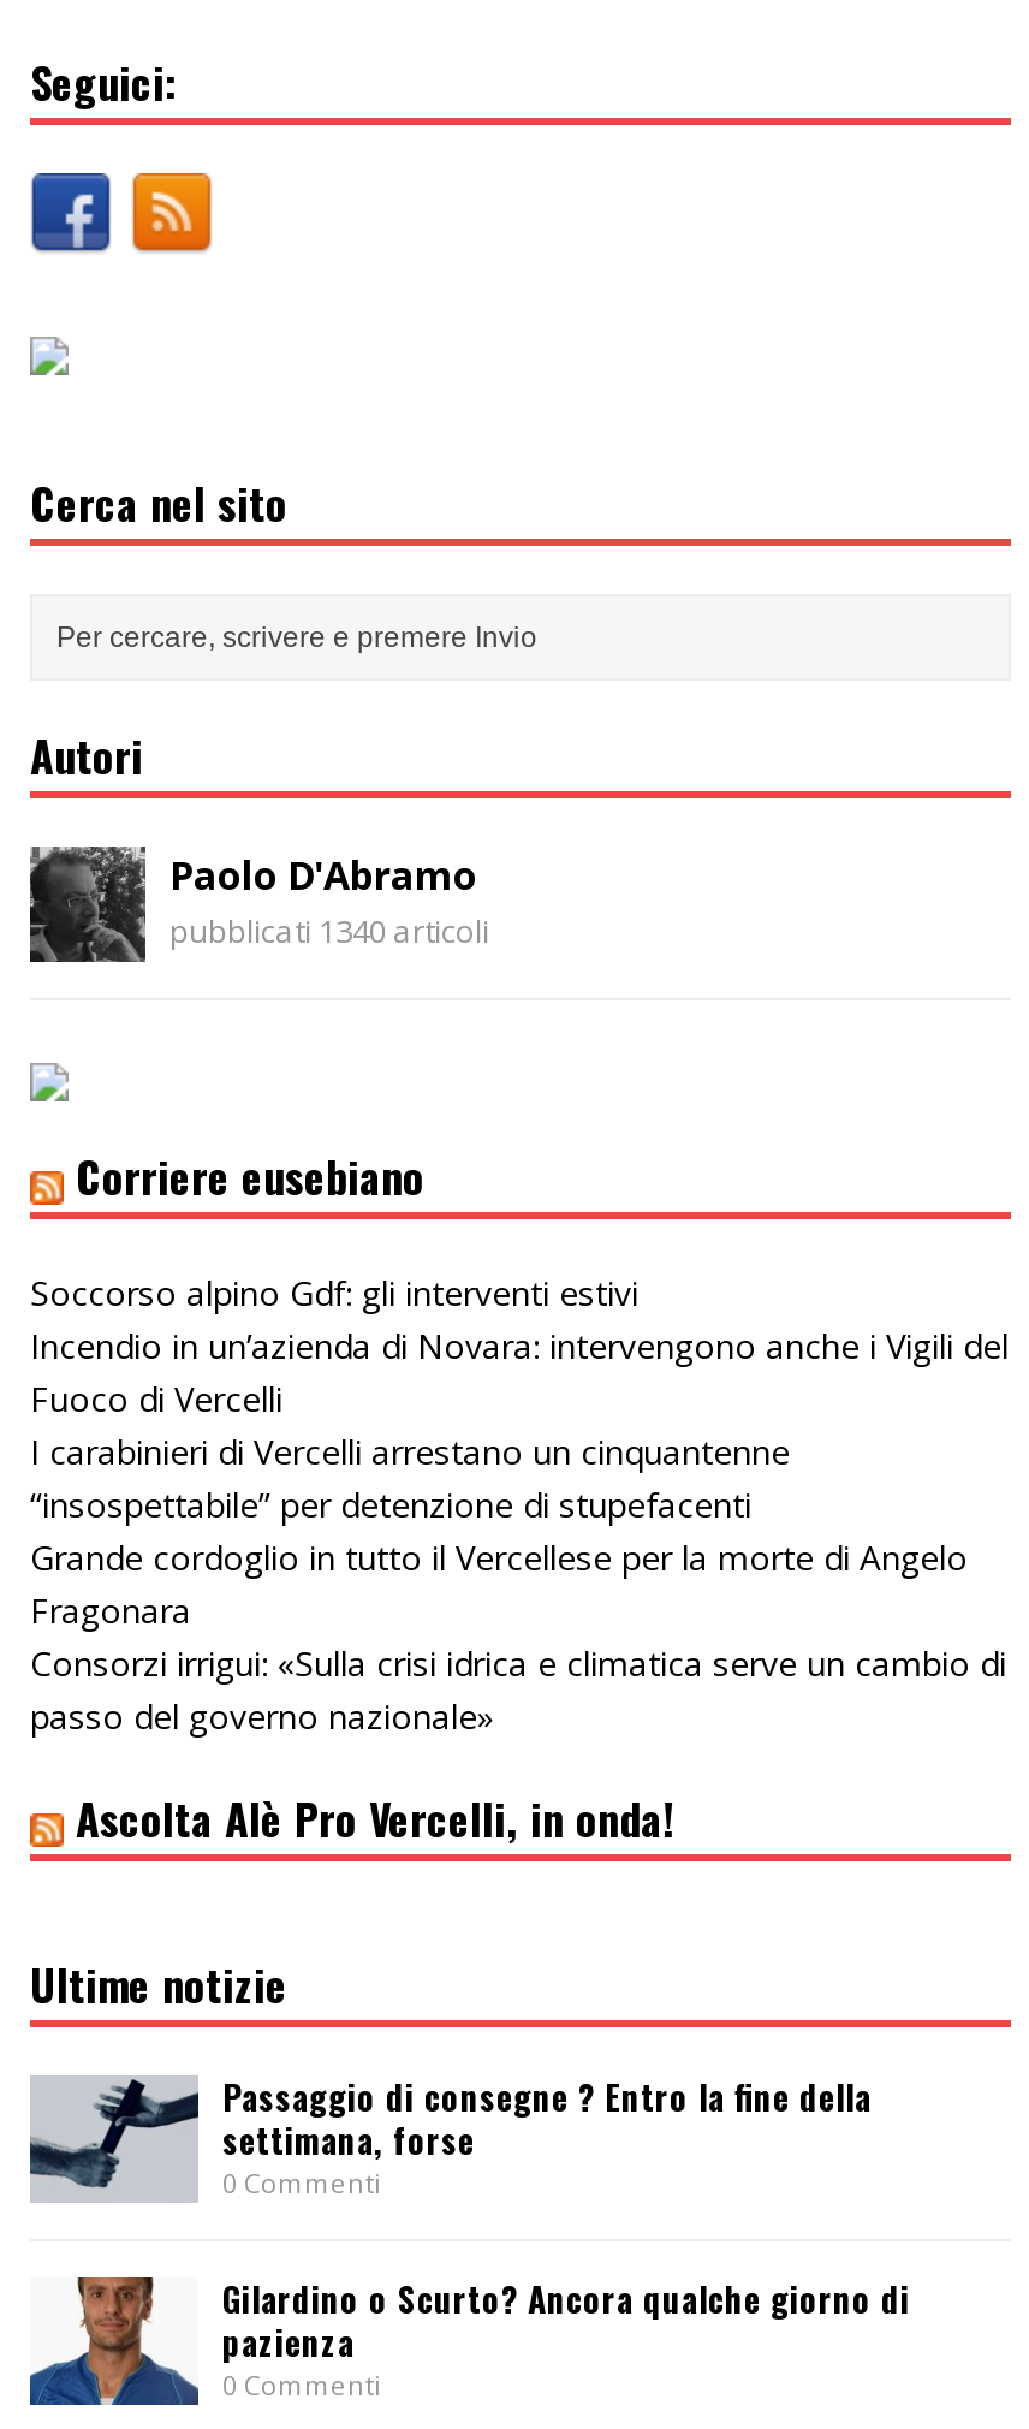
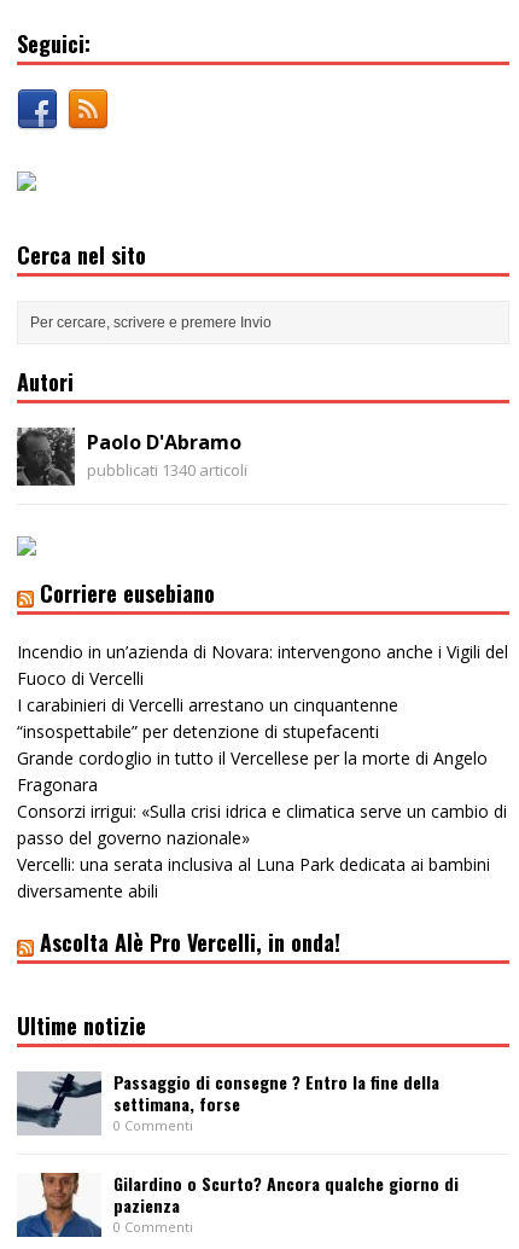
- Soccorso alpino Gdf: gli interventi estivi

moved up: Incendio in un’azienda di Novara: intervengono anche i Vigili del | Fuoco di Vercelli | I carabinieri di Vercelli arrestano un cinquantenne | “insospettabile” per detenzione di stupefacenti | Grande cordoglio in tutto il Vercellese per la morte di Angelo | Fragonara | Consorzi irrigui: «Sulla crisi idrica e climatica serve un cambio di | passo del governo nazionale»

+ Vercelli: una serata inclusiva al Luna Park dedicata ai bambini
+ diversamente abili
